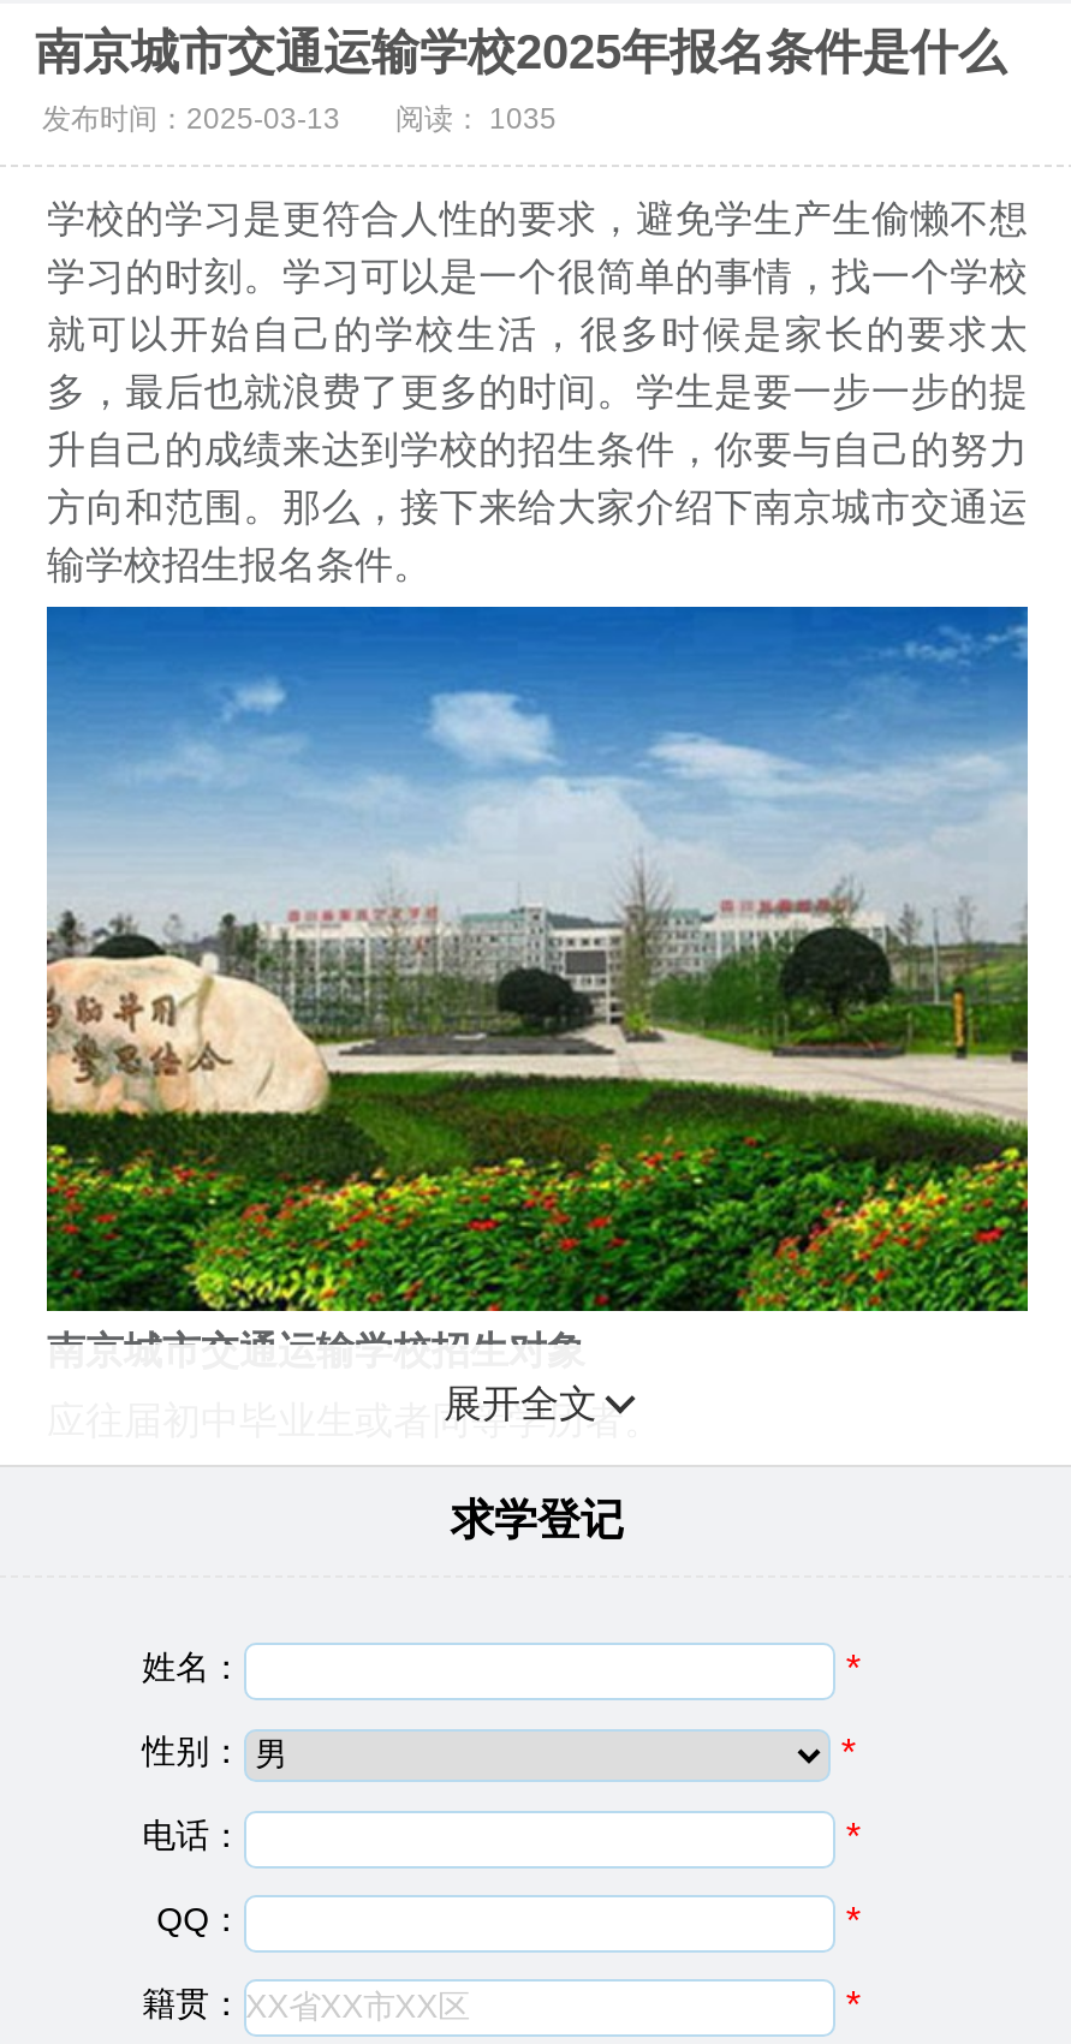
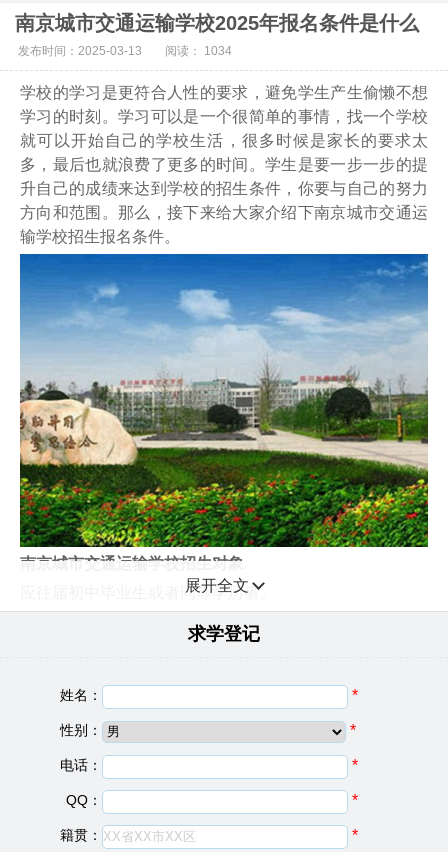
- 发布时间：2025-03-13 阅读：1035
+ 发布时间：2025-03-13 阅读：1034
